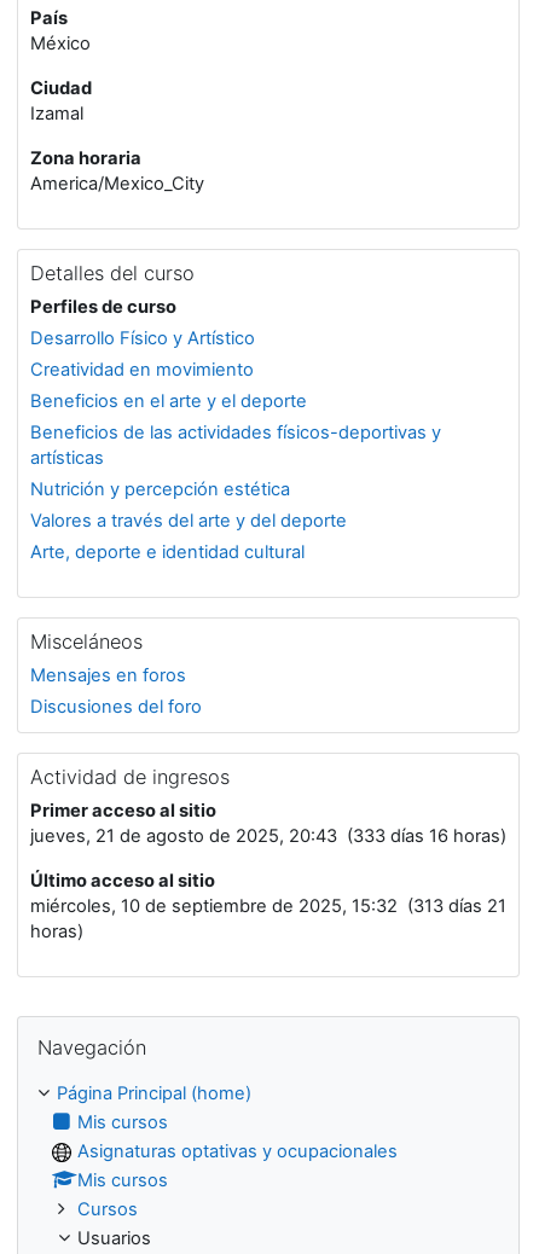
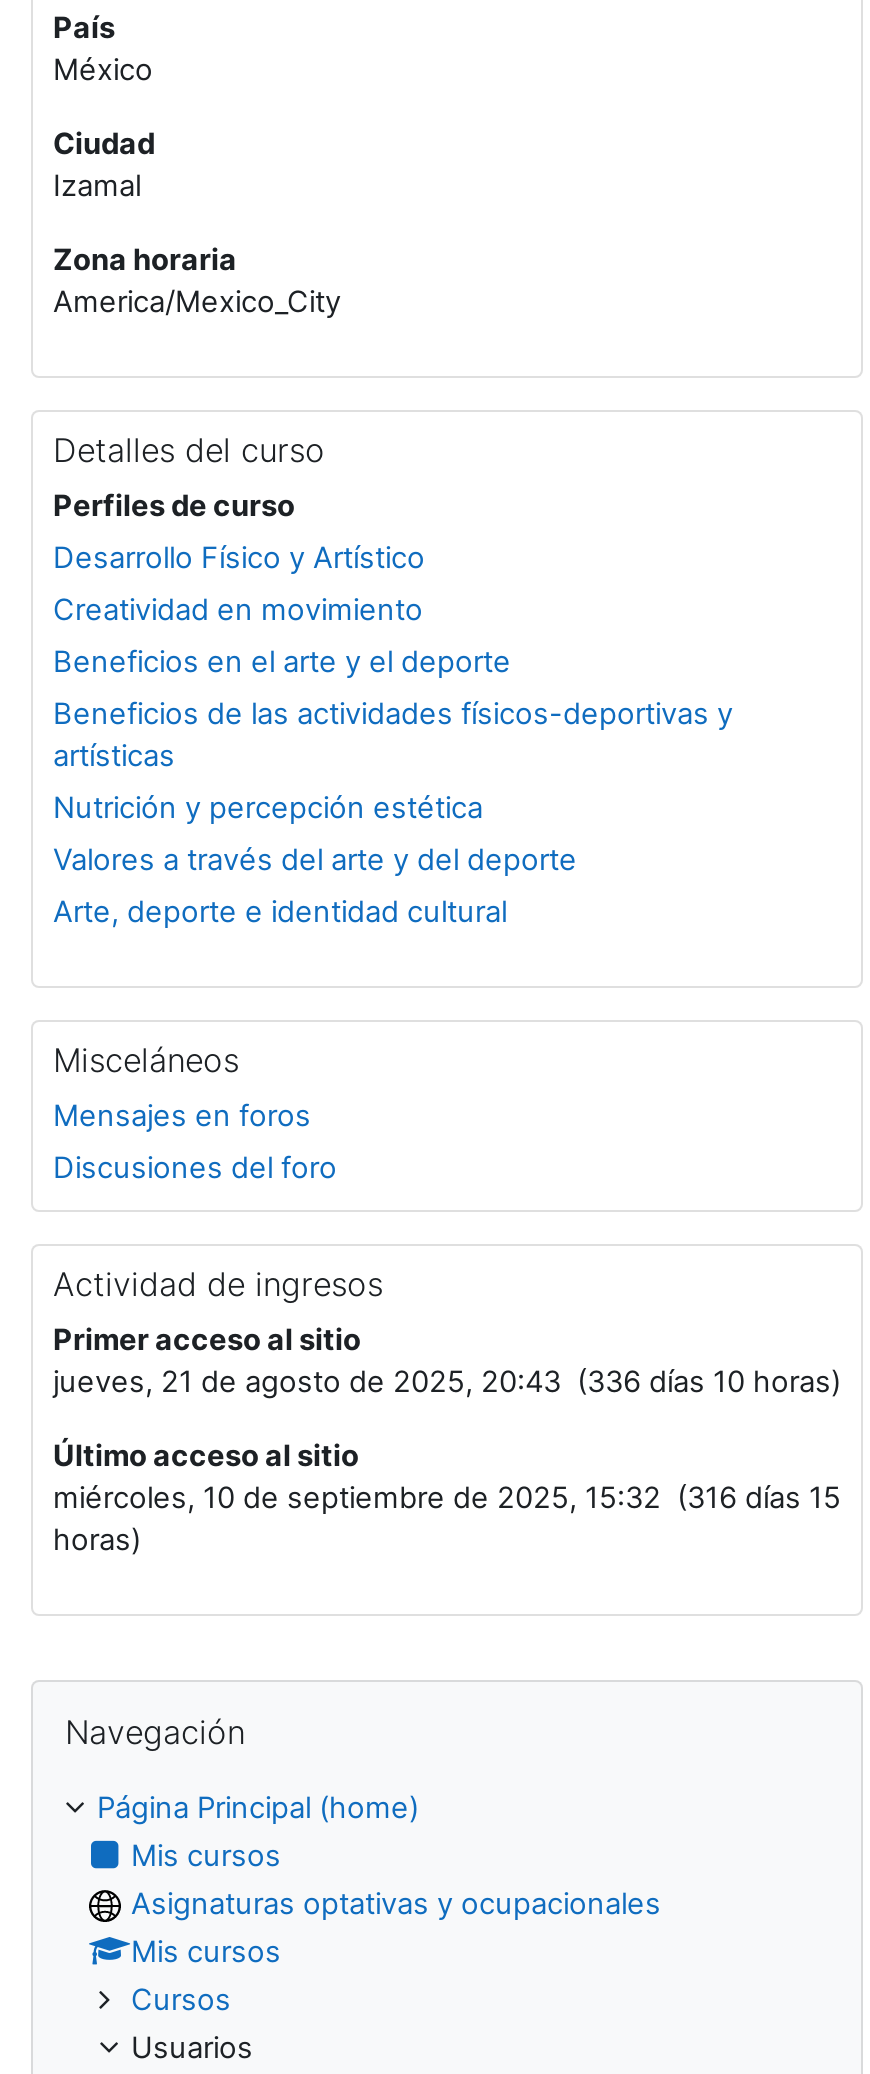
- jueves, 21 de agosto de 2025, 20:43 (333 días 16 horas)
+ jueves, 21 de agosto de 2025, 20:43 (336 días 10 horas)

- miércoles, 10 de septiembre de 2025, 15:32 (313 días 21
+ miércoles, 10 de septiembre de 2025, 15:32 (316 días 15
